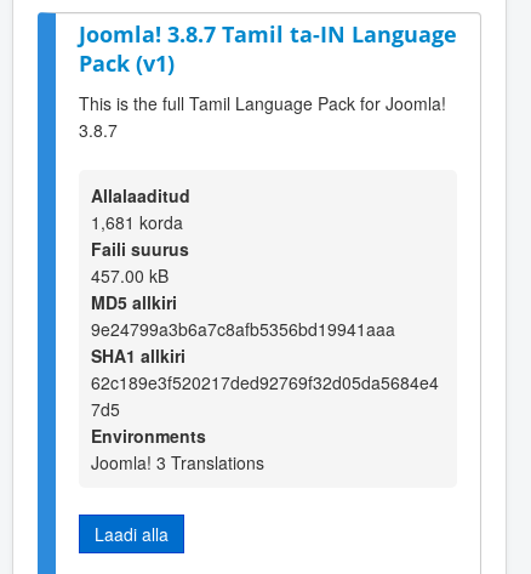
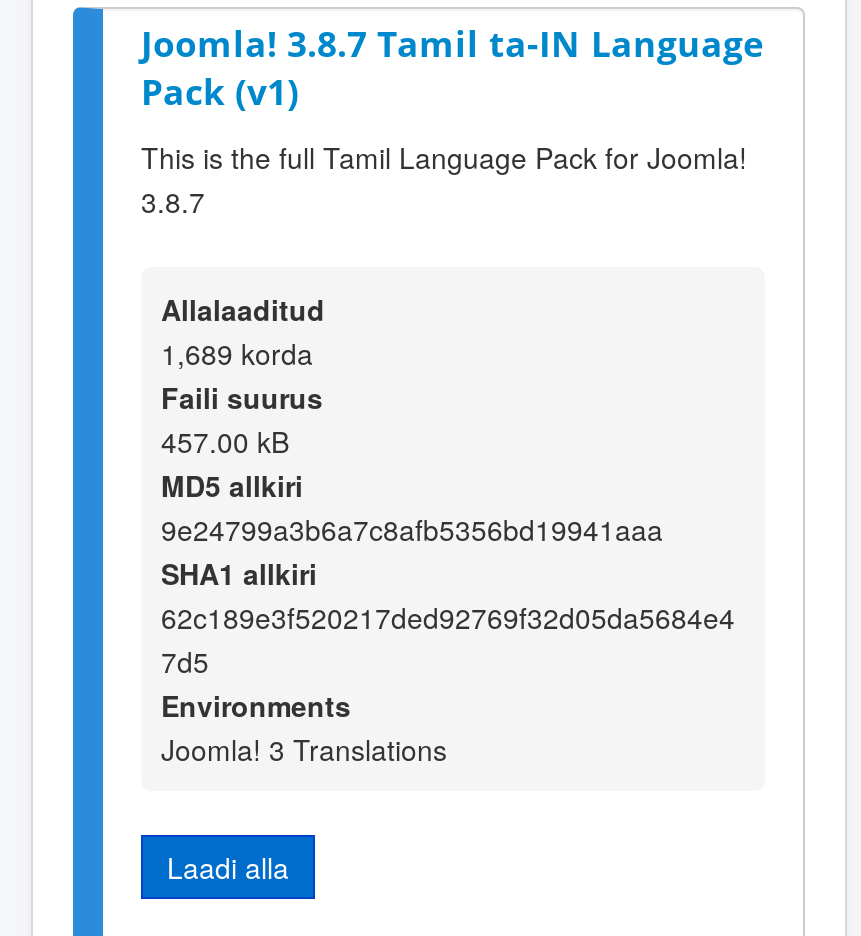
- 1,681 korda
+ 1,689 korda
